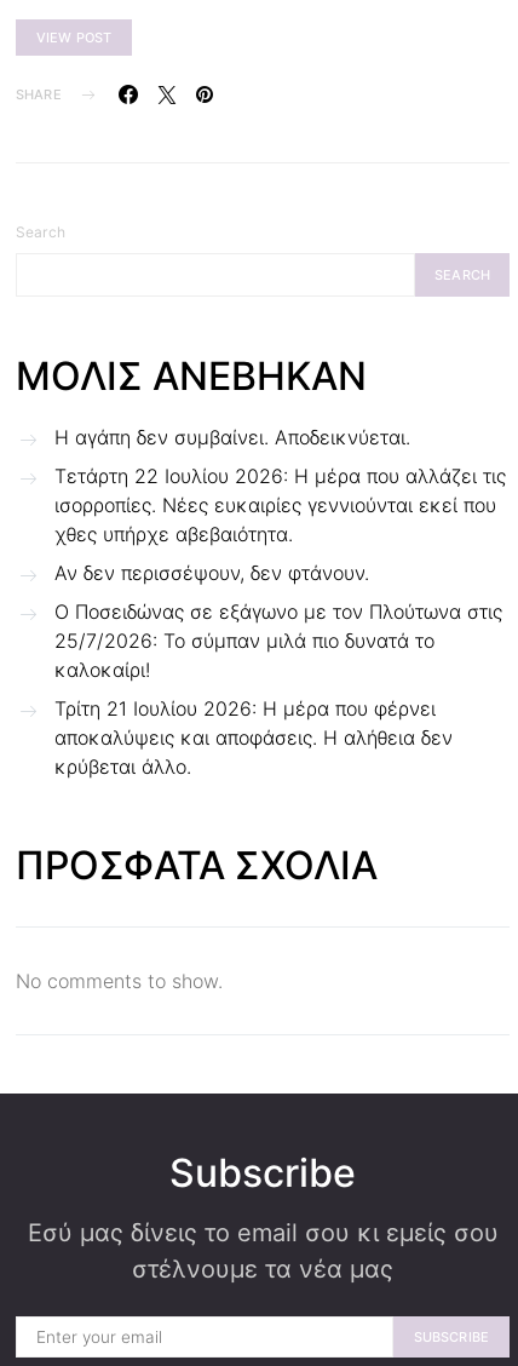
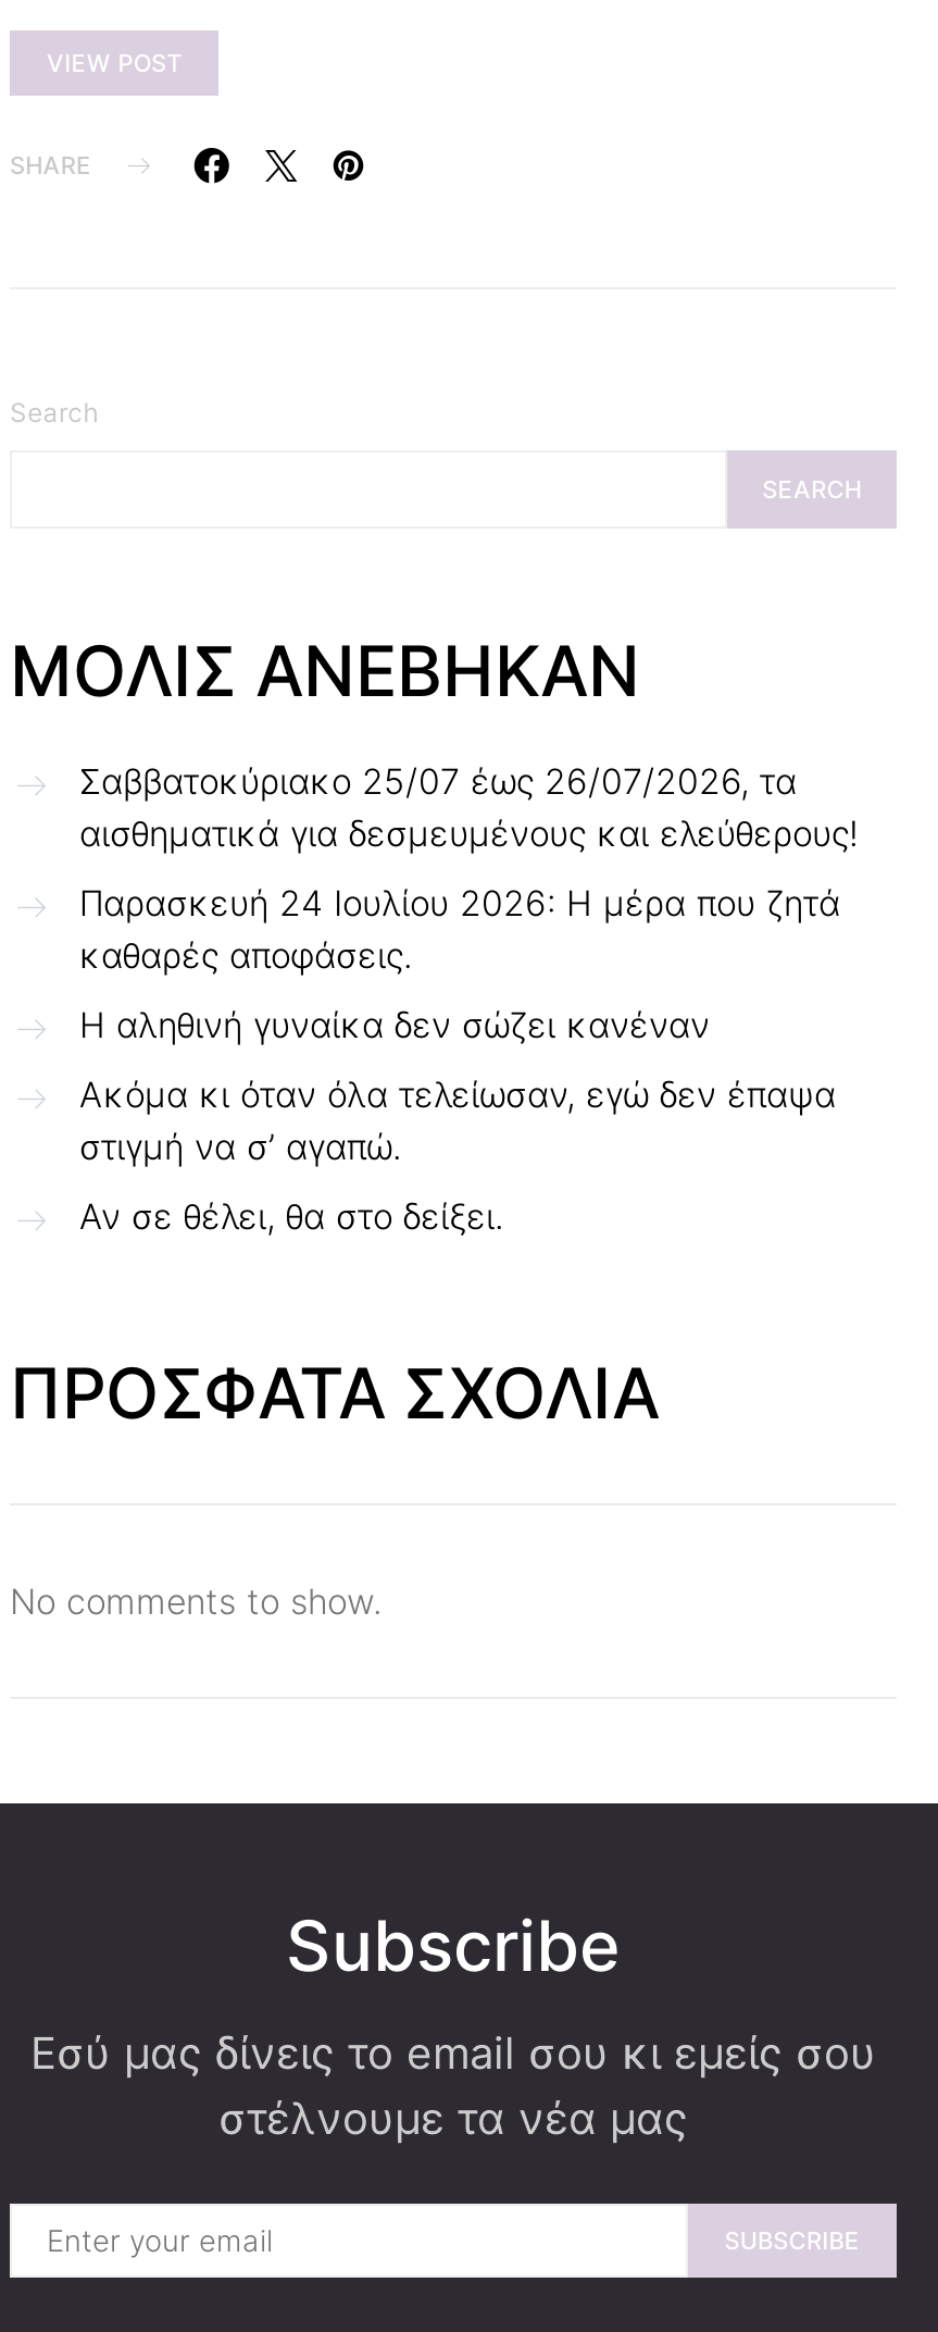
- Η αγάπη δεν συμβαίνει. Αποδεικνύεται.
+ Σαββατοκύριακο 25/07 έως 26/07/2026, τα
+ αισθηματικά για δεσμευμένους και ελεύθερους!

- Τετάρτη 22 Ιουλίου 2026: Η μέρα που αλλάζει τις
- ισορροπίες. Νέες ευκαιρίες γεννιούνται εκεί που
- χθες υπήρχε αβεβαιότητα.
+ Παρασκευή 24 Ιουλίου 2026: Η μέρα που ζητά
+ καθαρές αποφάσεις.

- Αν δεν περισσέψουν, δεν φτάνουν.
+ Η αληθινή γυναίκα δεν σώζει κανέναν

- Ο Ποσειδώνας σε εξάγωνο με τον Πλούτωνα στις
- 25/7/2026: Το σύμπαν μιλά πιο δυνατά το
- καλοκαίρι!
+ Ακόμα κι όταν όλα τελείωσαν, εγώ δεν έπαψα
+ στιγμή να σ’ αγαπώ.

- Τρίτη 21 Ιουλίου 2026: Η μέρα που φέρνει
- αποκαλύψεις και αποφάσεις. Η αλήθεια δεν
- κρύβεται άλλο.
+ Αν σε θέλει, θα στο δείξει.
